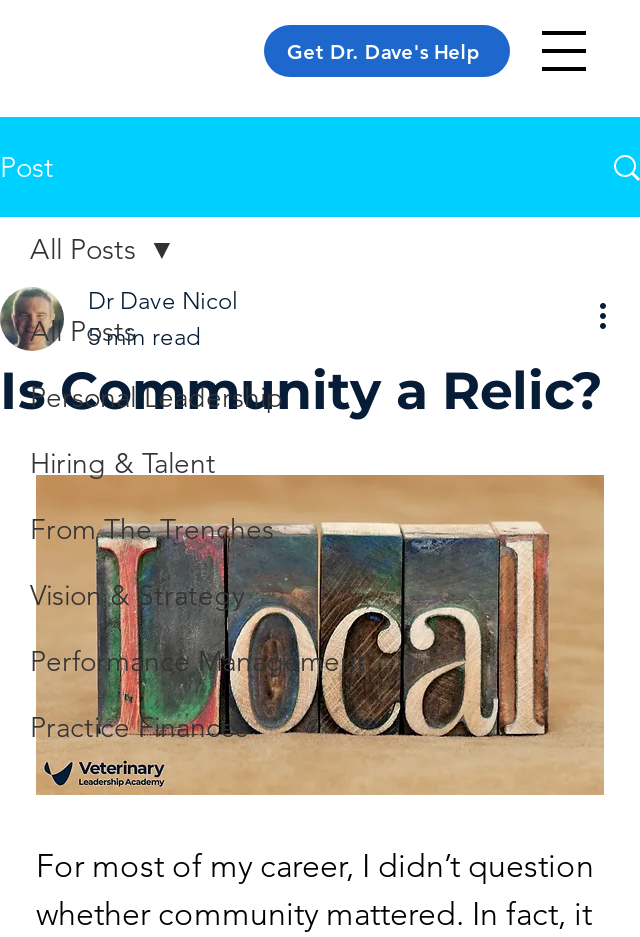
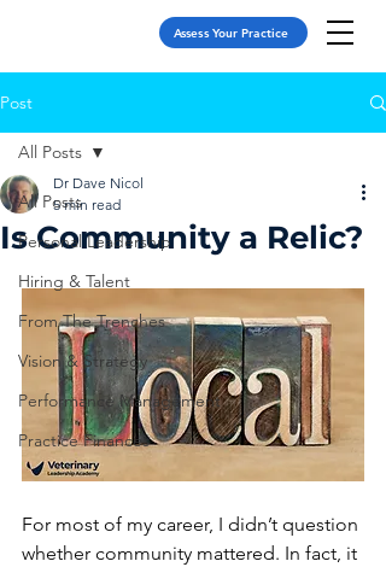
- Get Dr. Dave's Help
+ Assess Your Practice
